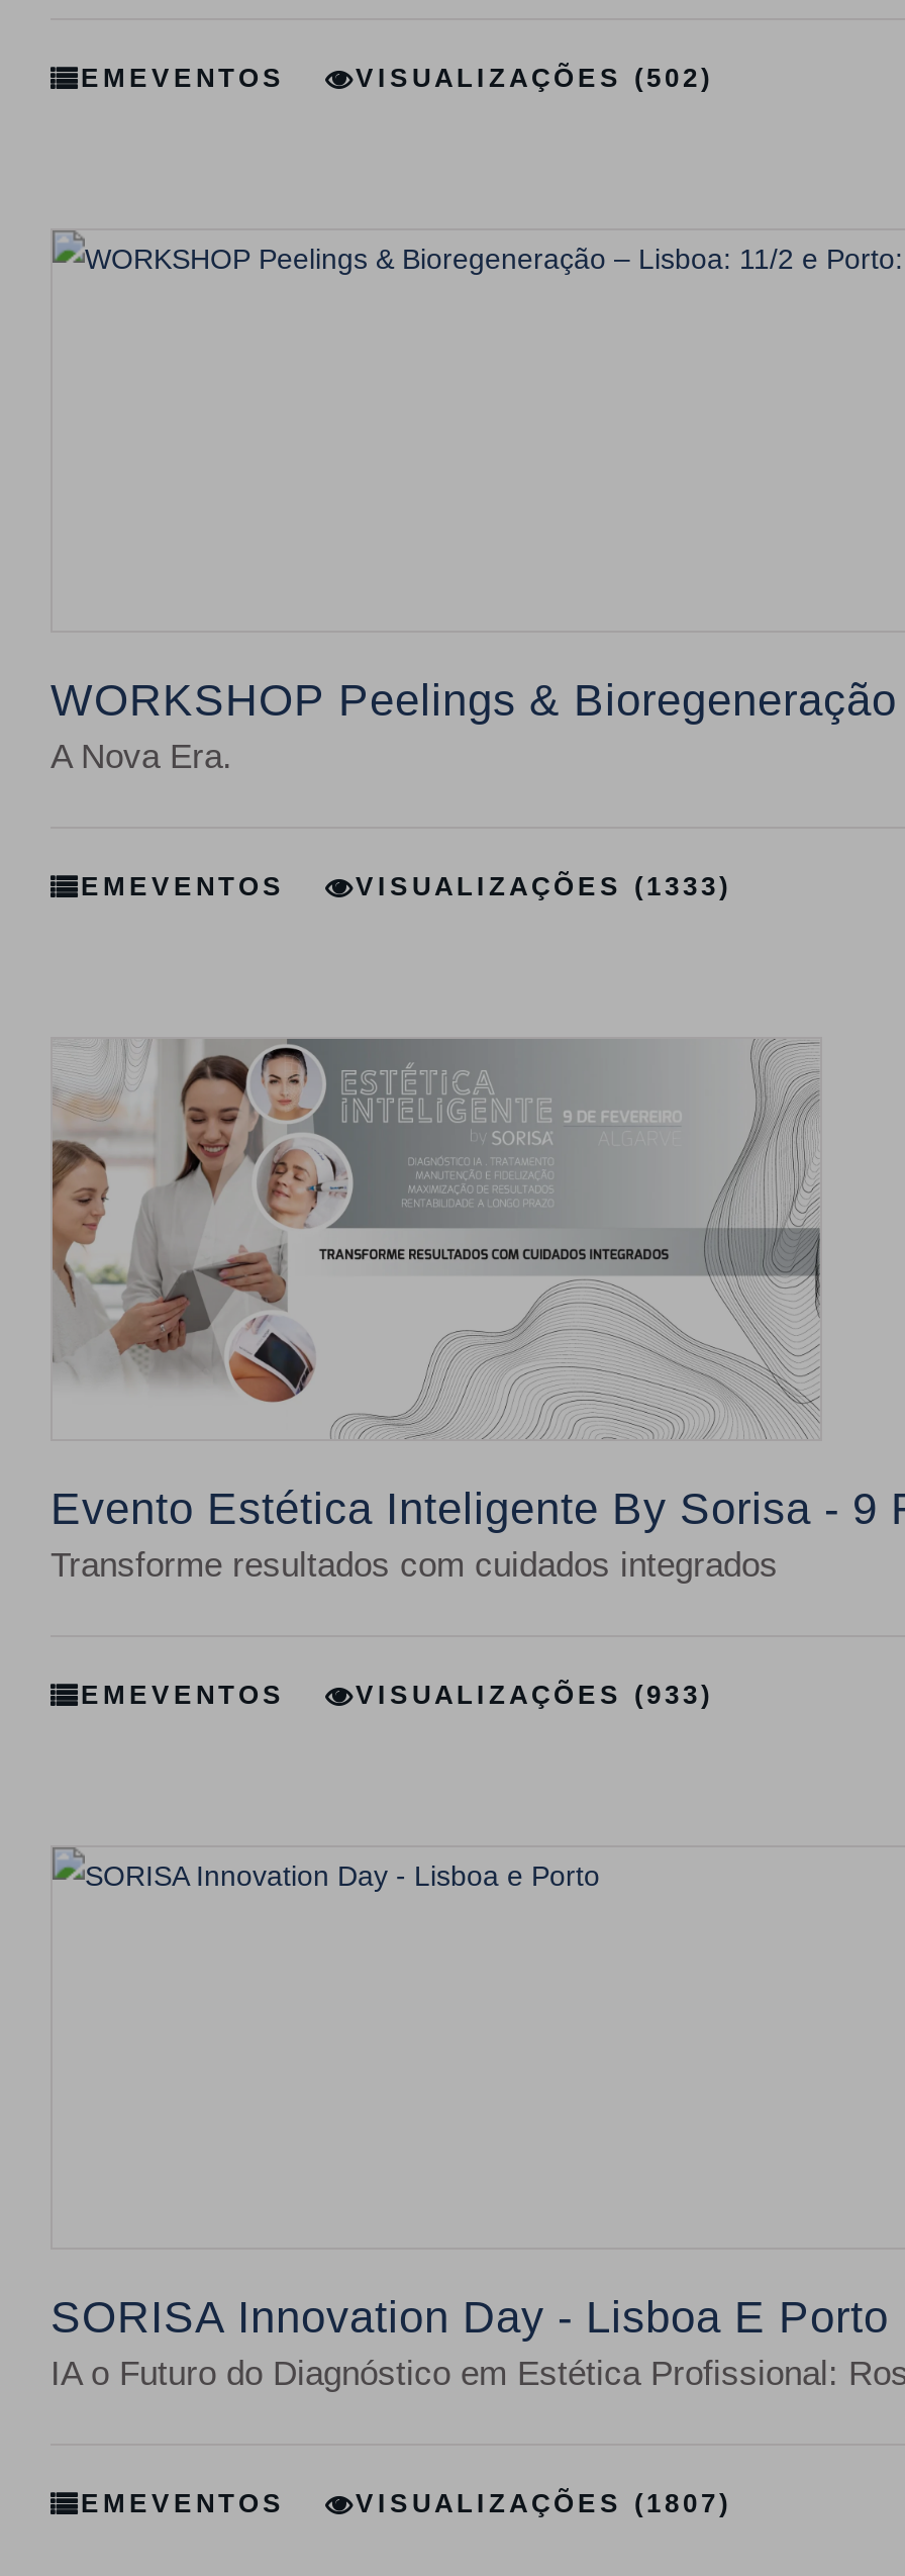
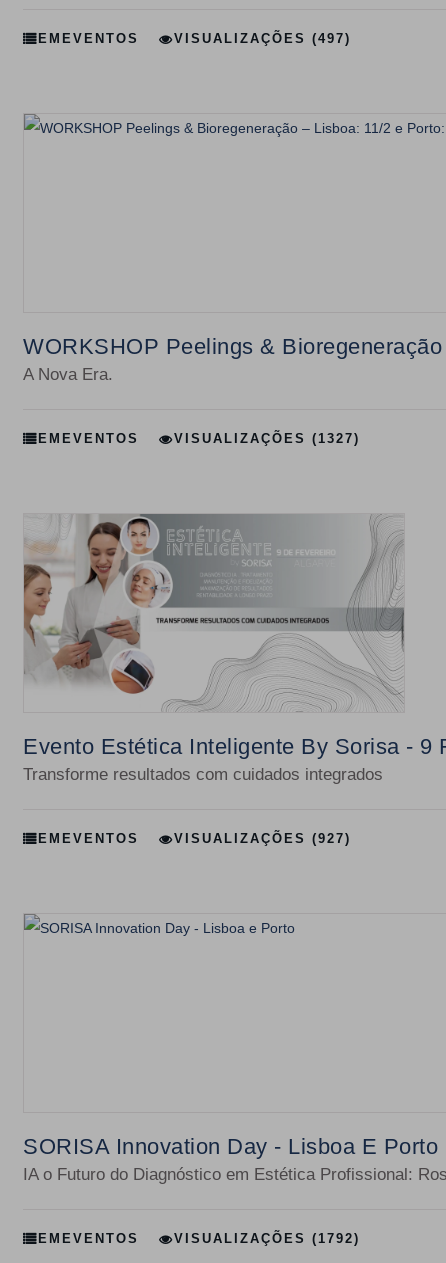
- VISUALIZAÇÕES (502)
+ VISUALIZAÇÕES (497)

- VISUALIZAÇÕES (1333)
+ VISUALIZAÇÕES (1327)

- VISUALIZAÇÕES (933)
+ VISUALIZAÇÕES (927)

- VISUALIZAÇÕES (1807)
+ VISUALIZAÇÕES (1792)
